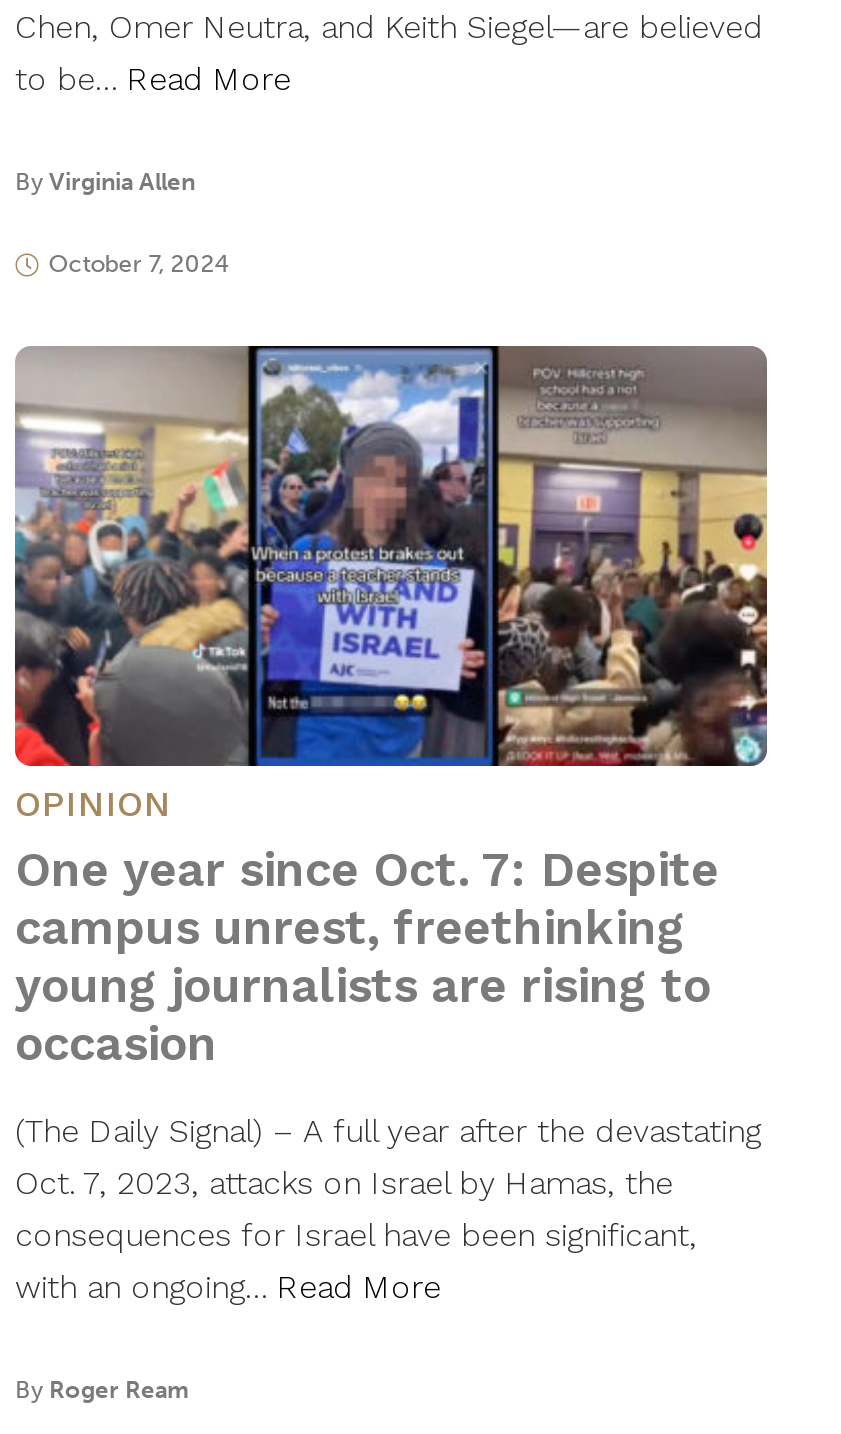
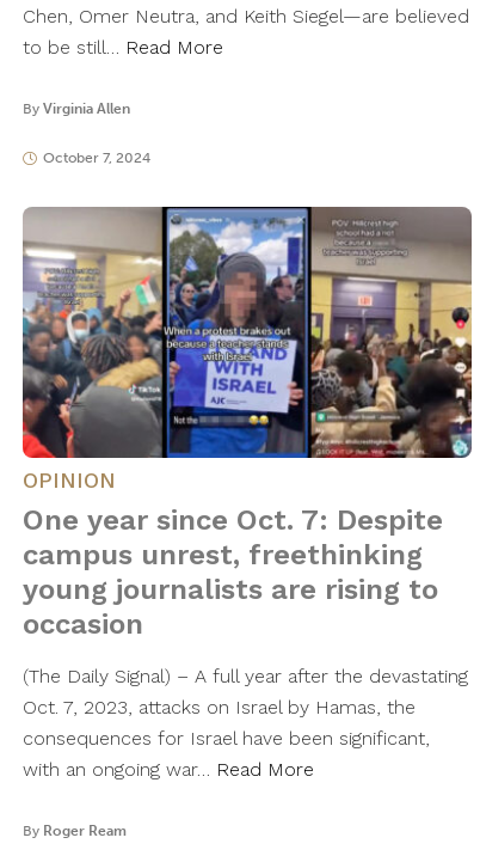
- to be… Read More
+ to be still… Read More

- with an ongoing… Read More
+ with an ongoing war… Read More
